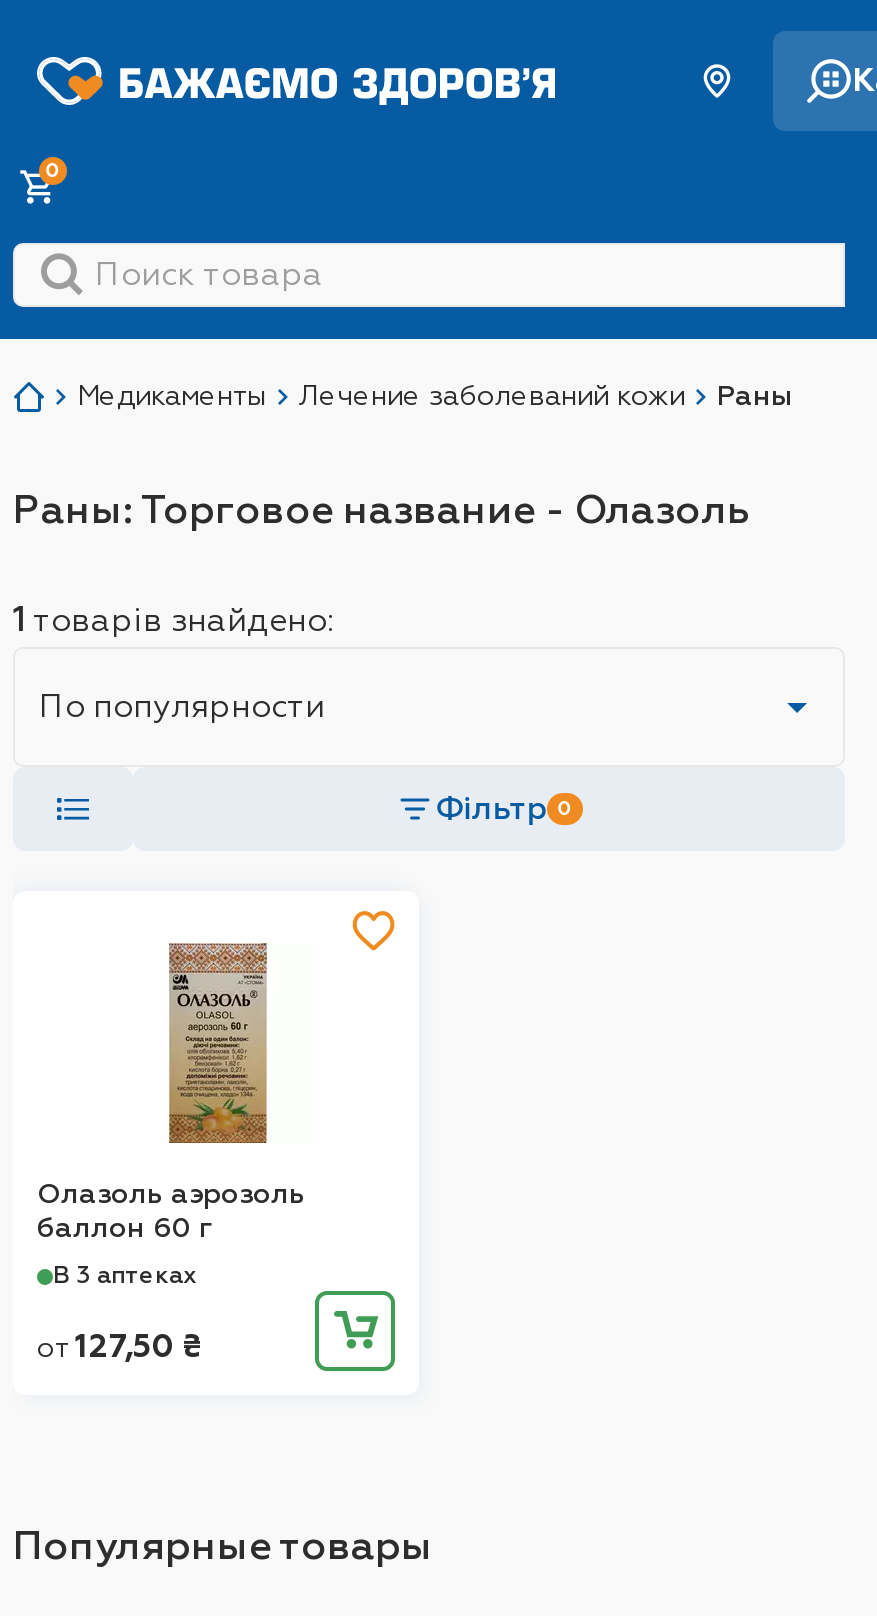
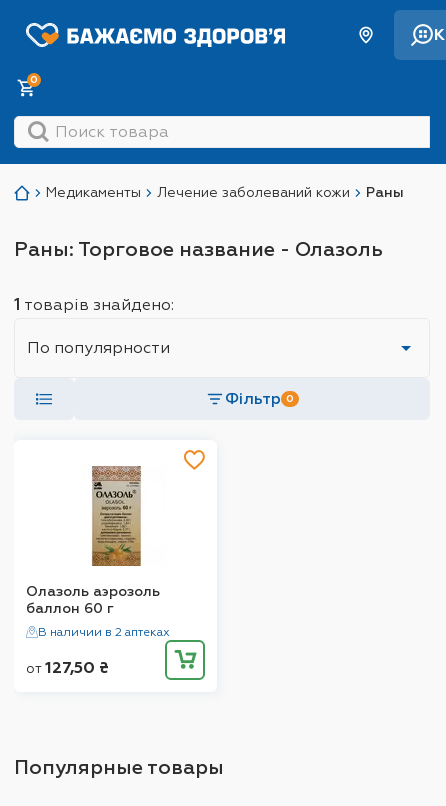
- В 3 аптеках
+ В наличии в 2 аптеках
